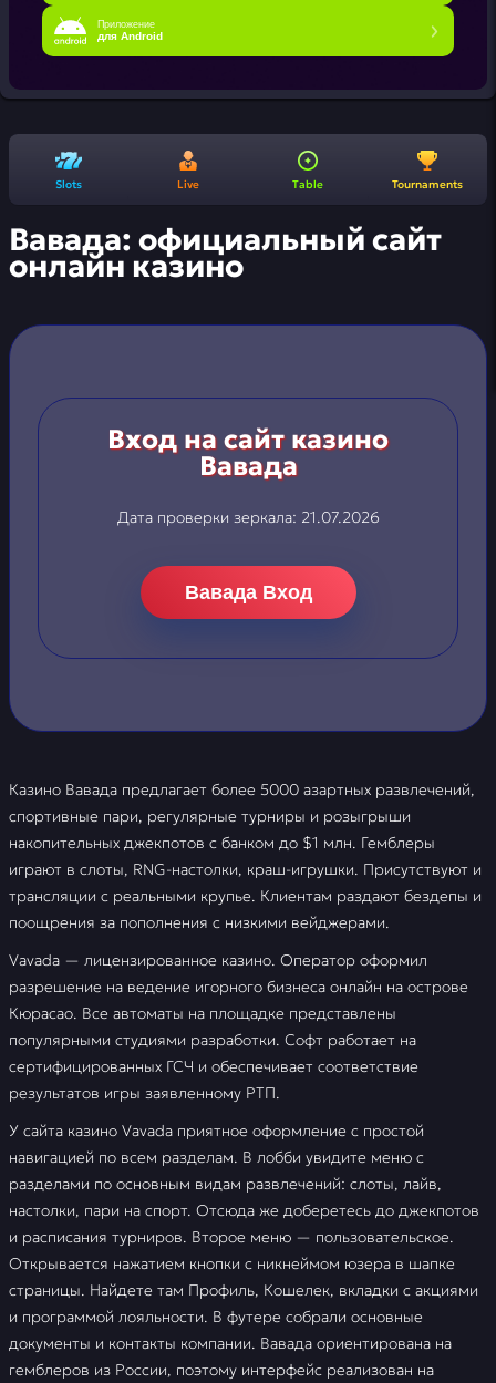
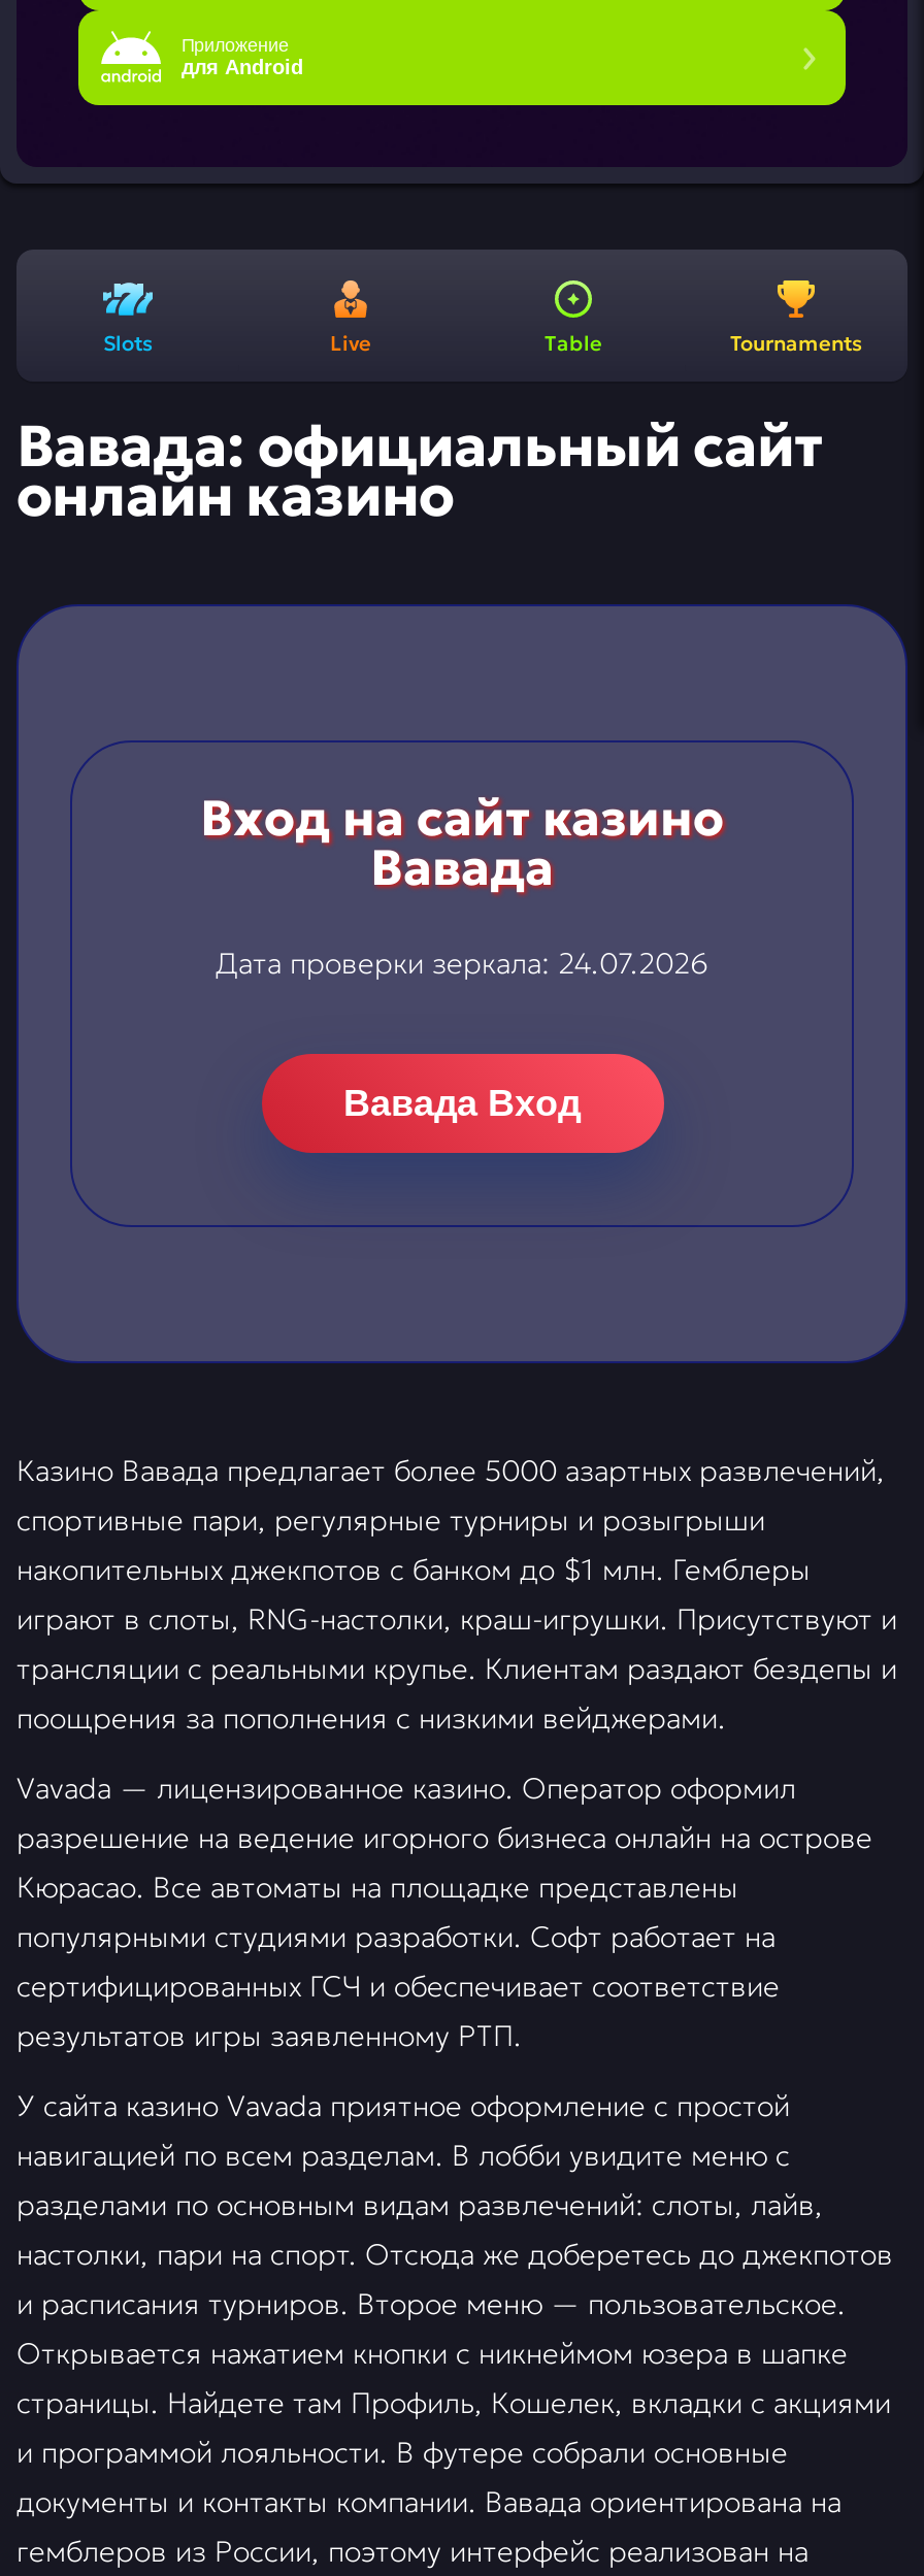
- Дата проверки зеркала: 21.07.2026
+ Дата проверки зеркала: 24.07.2026
